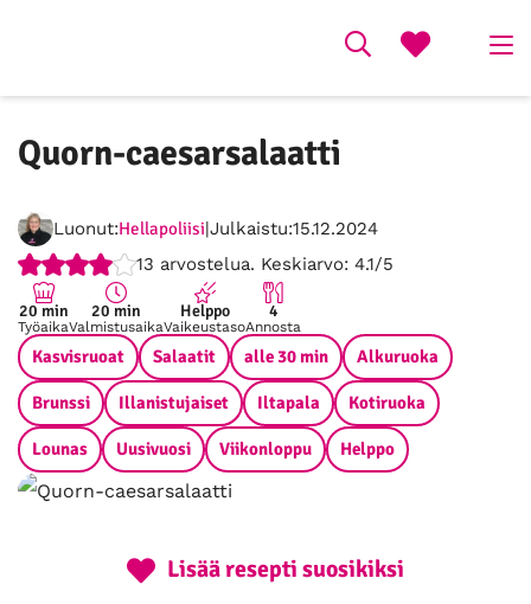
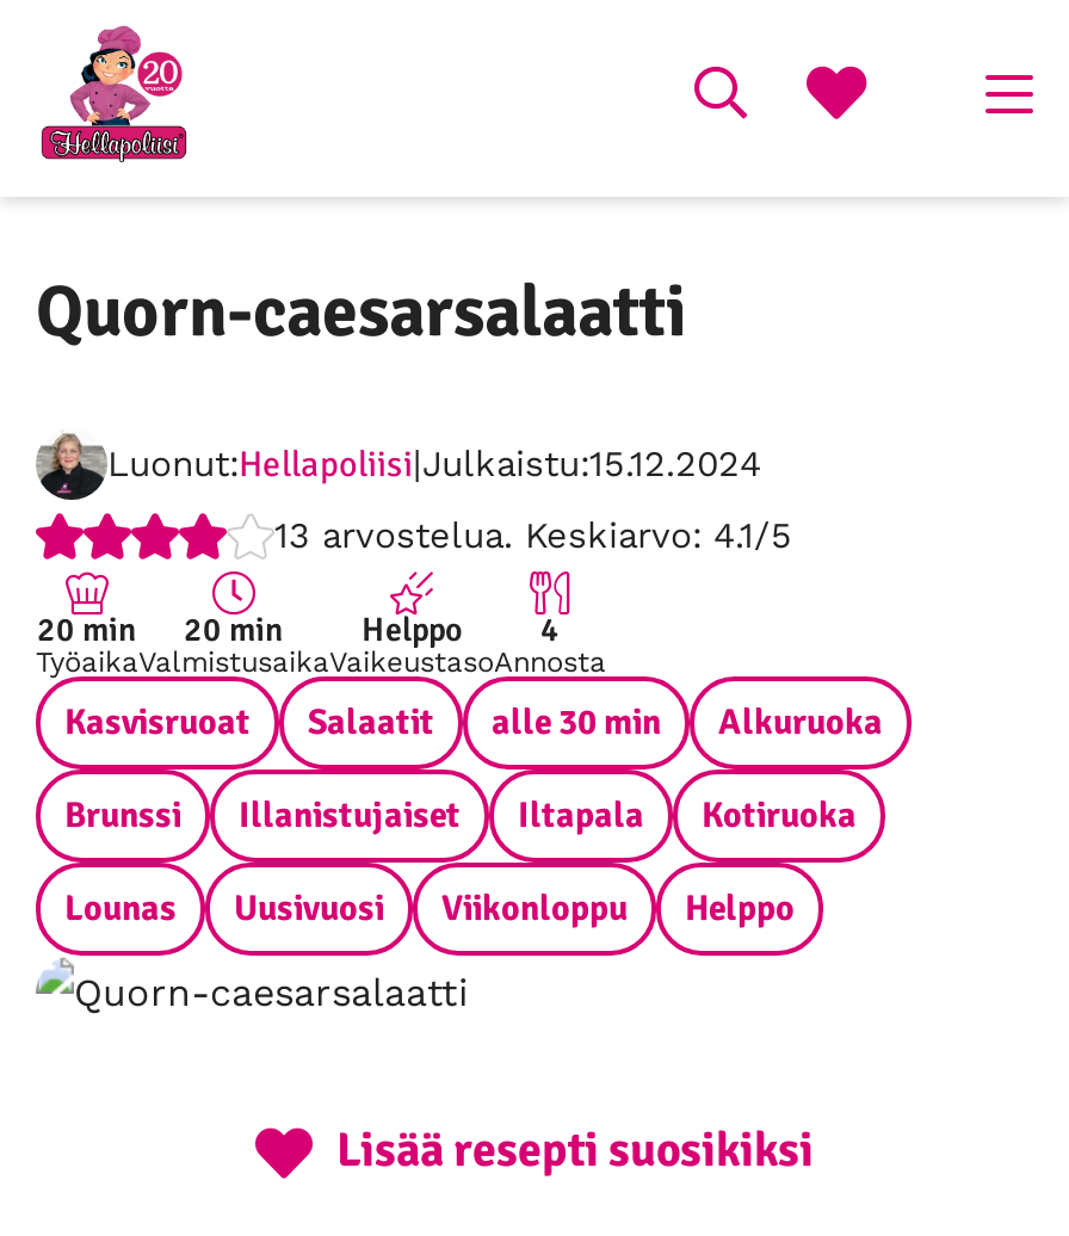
+ [image]
